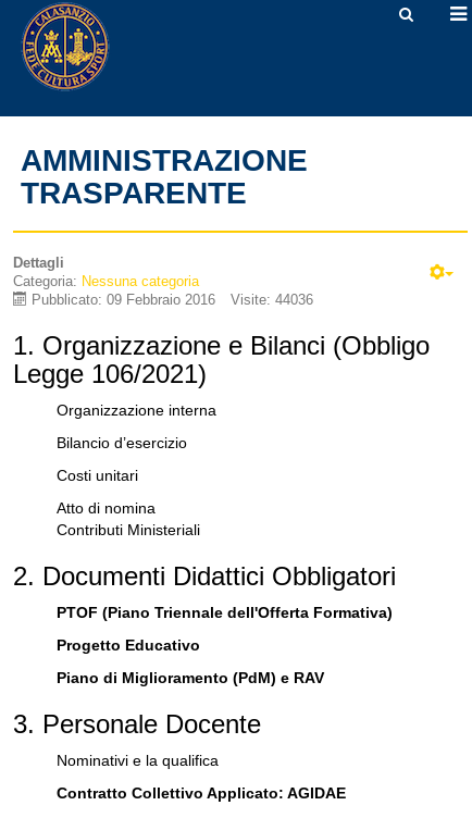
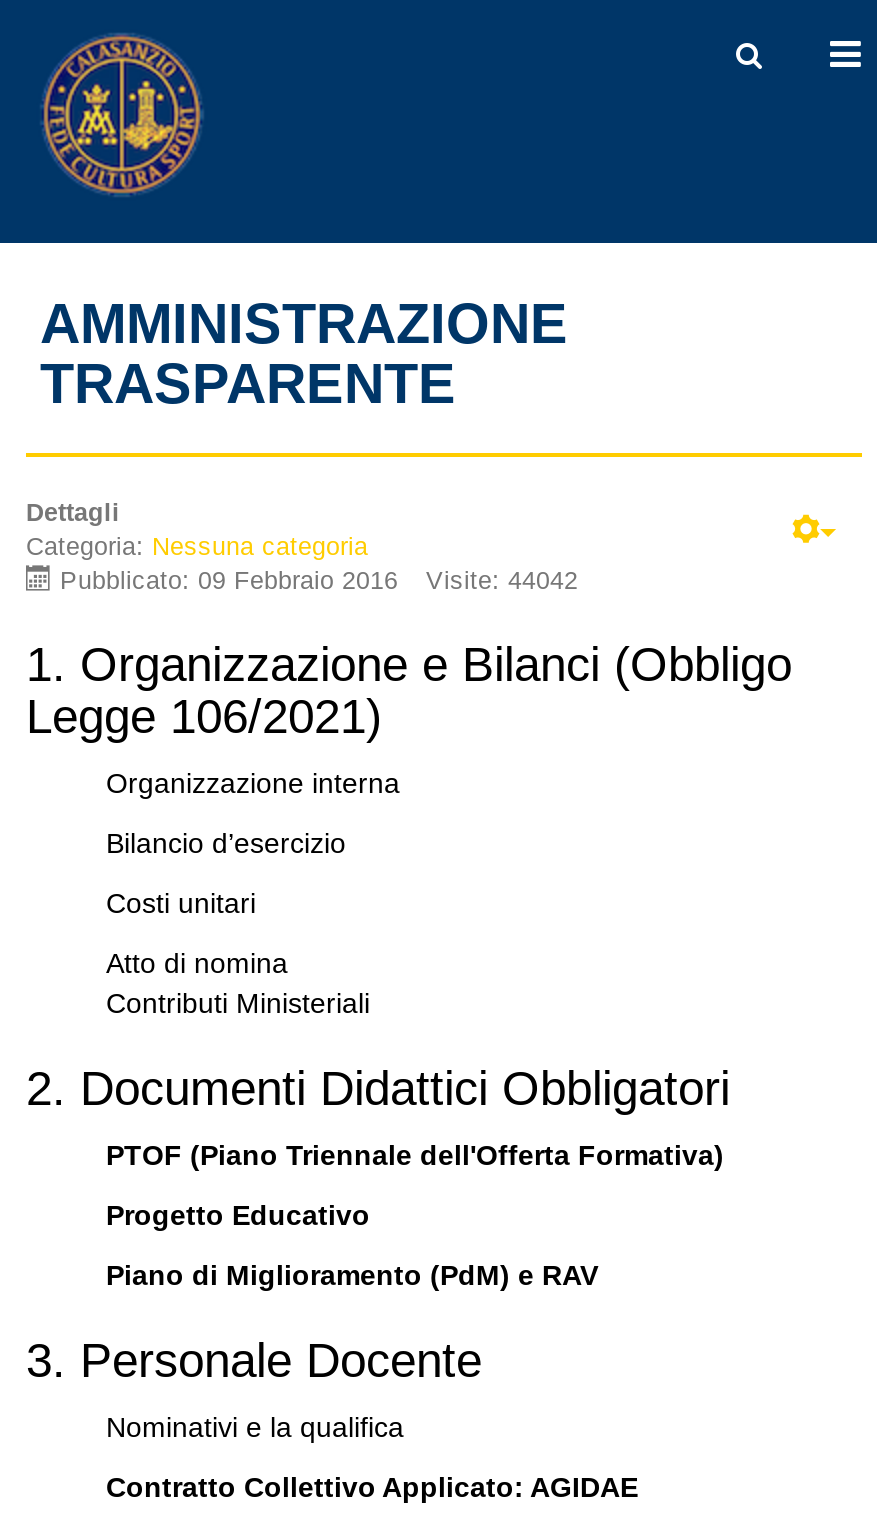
- Pubblicato: 09 Febbraio 2016 Visite: 44036
+ Pubblicato: 09 Febbraio 2016 Visite: 44042
